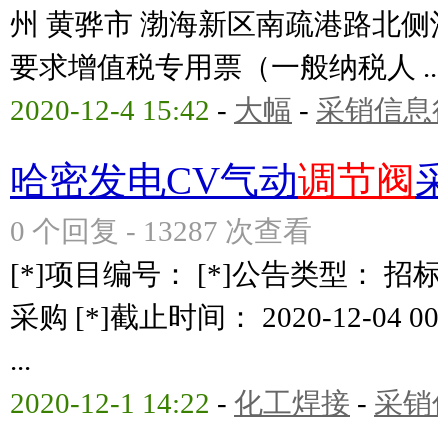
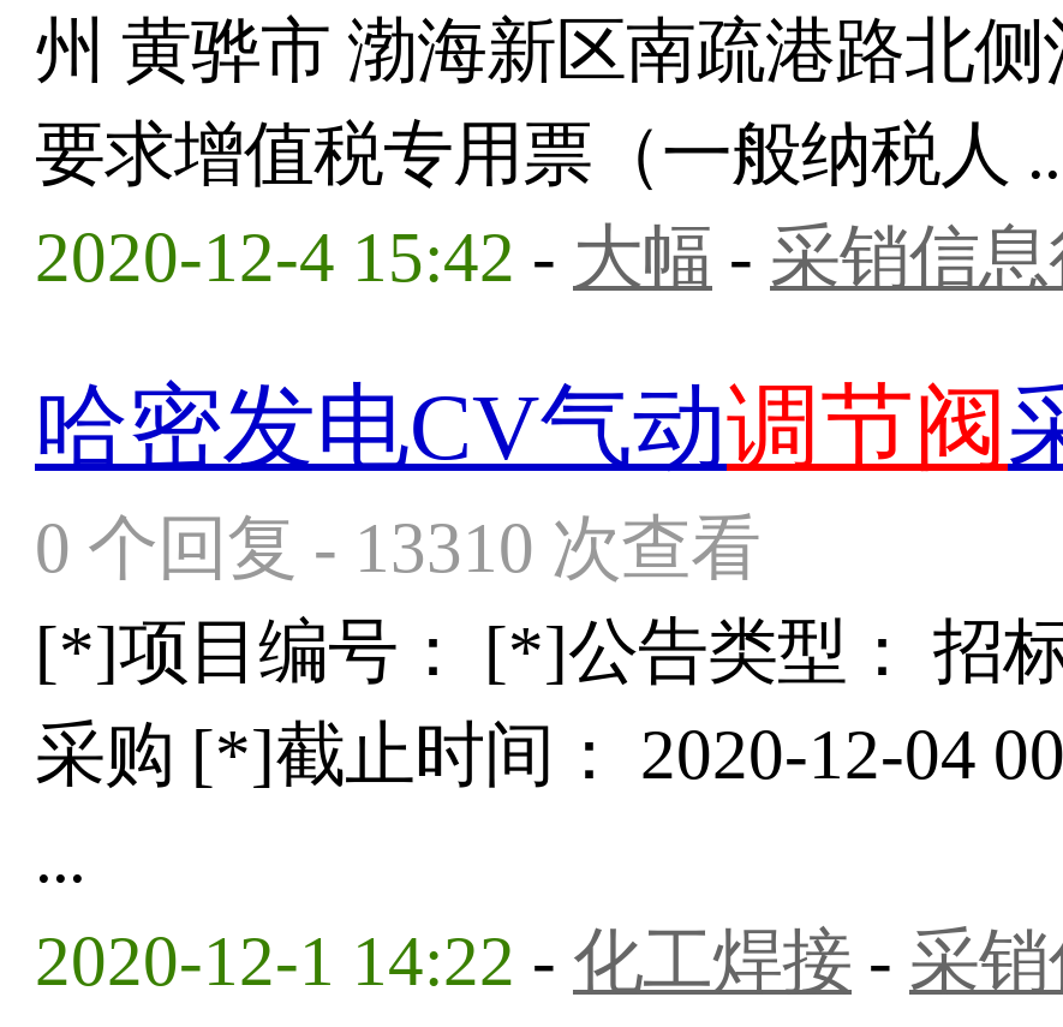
- 0 个回复 - 13287 次查看
+ 0 个回复 - 13310 次查看
